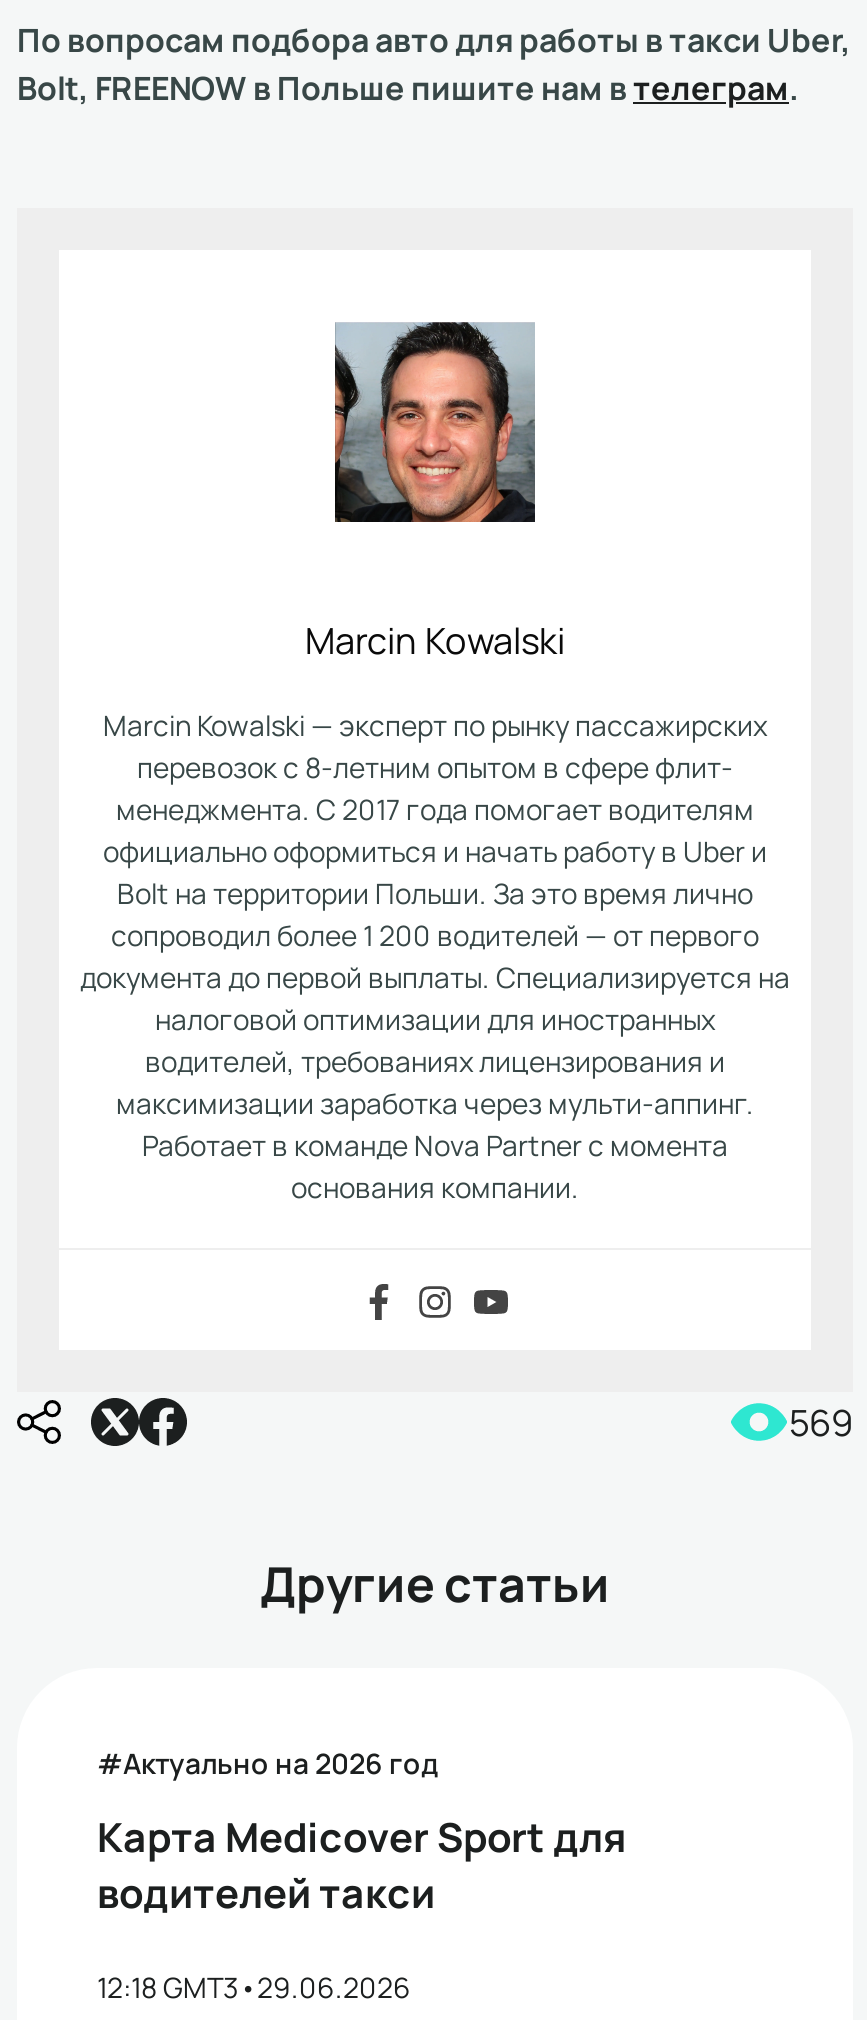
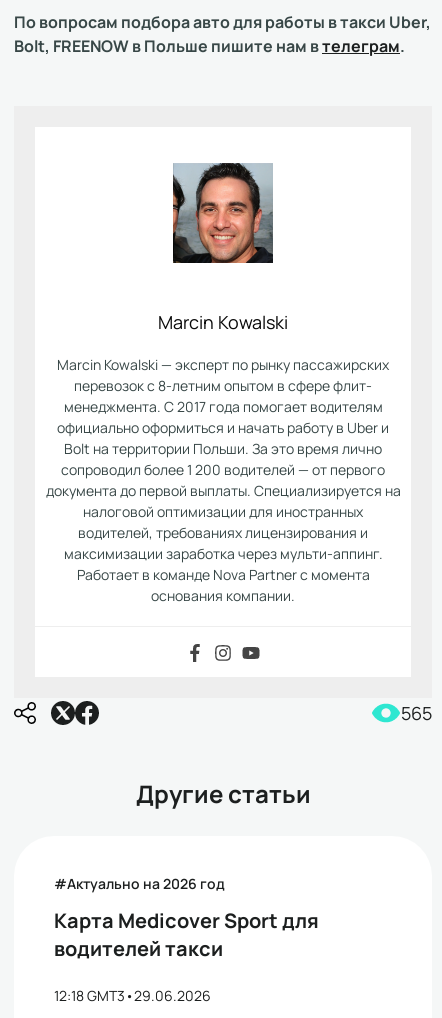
- 569
+ 565
